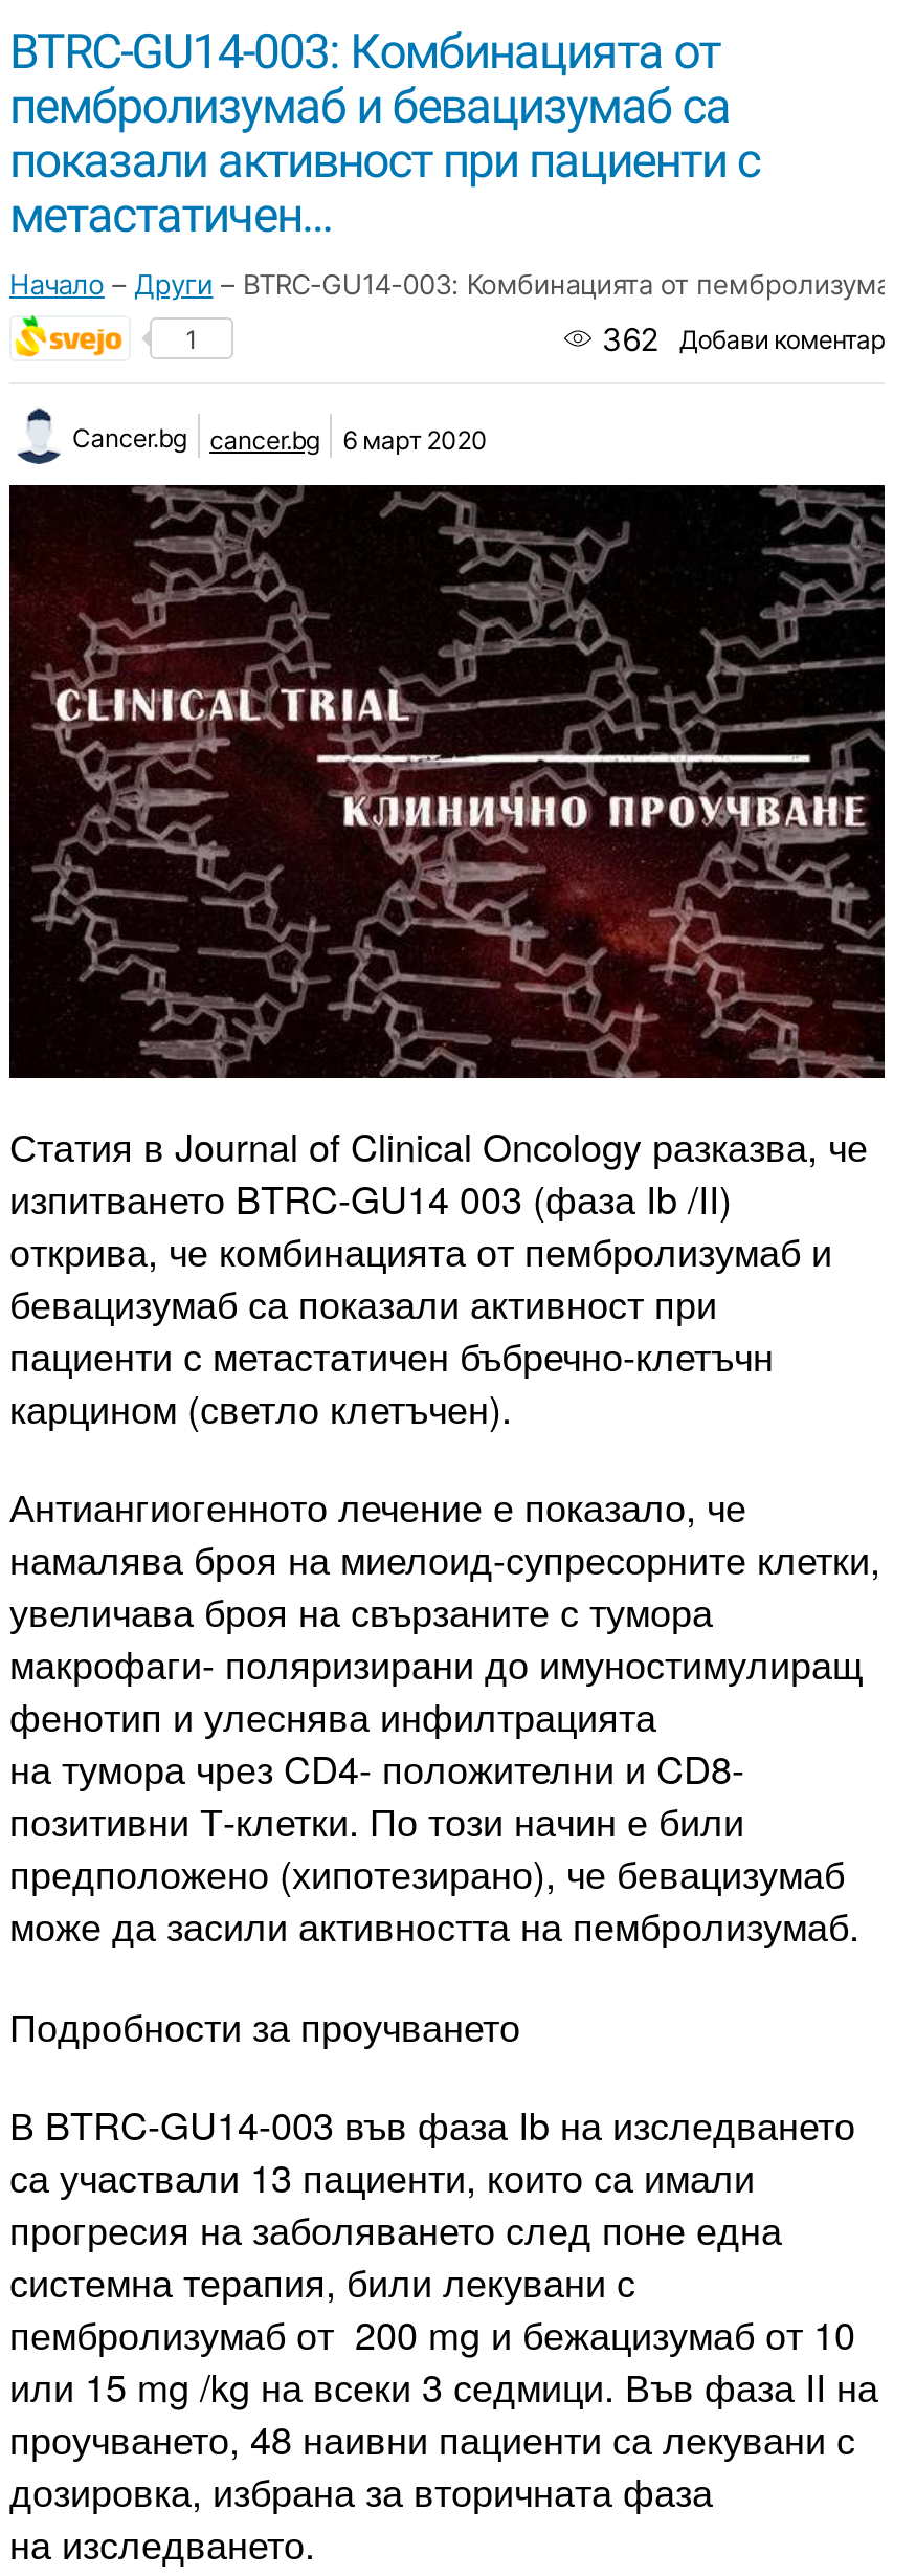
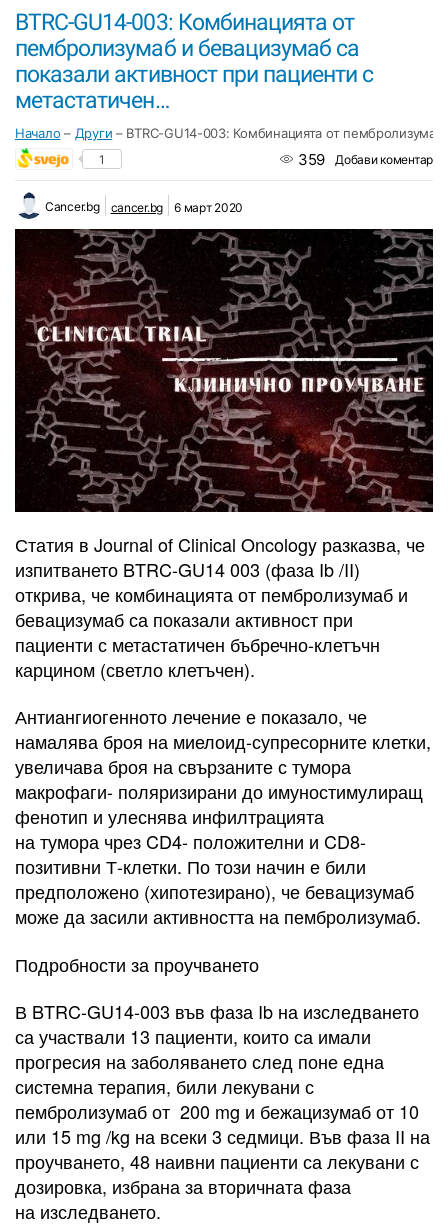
- 362 Добави коментар
+ 359 Добави коментар
